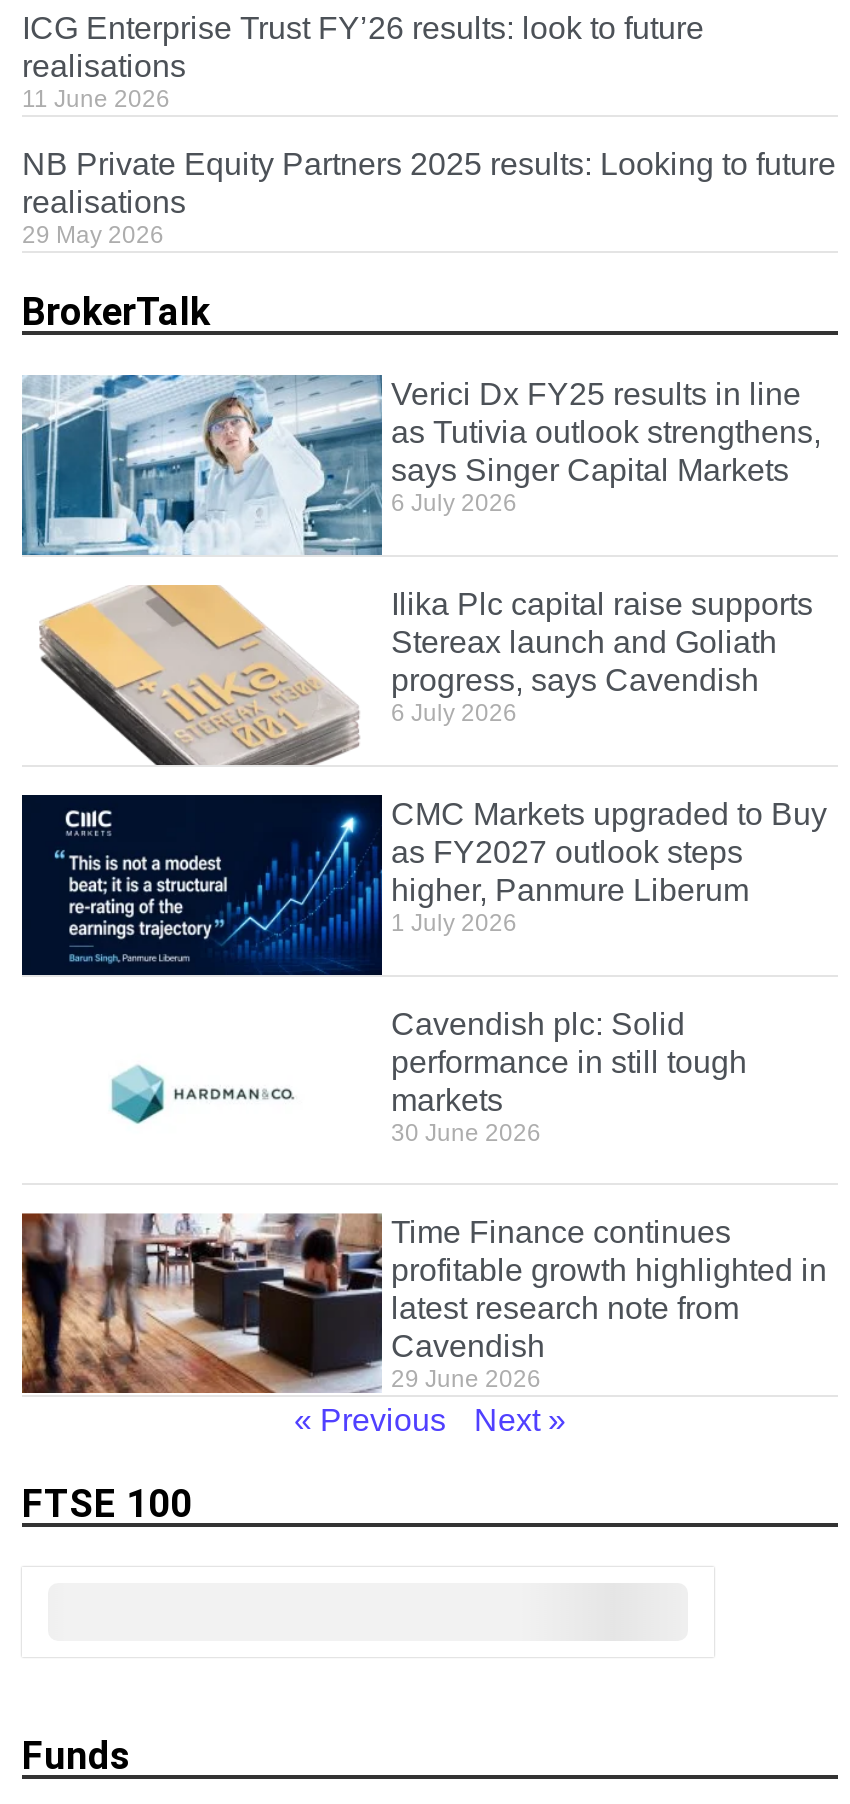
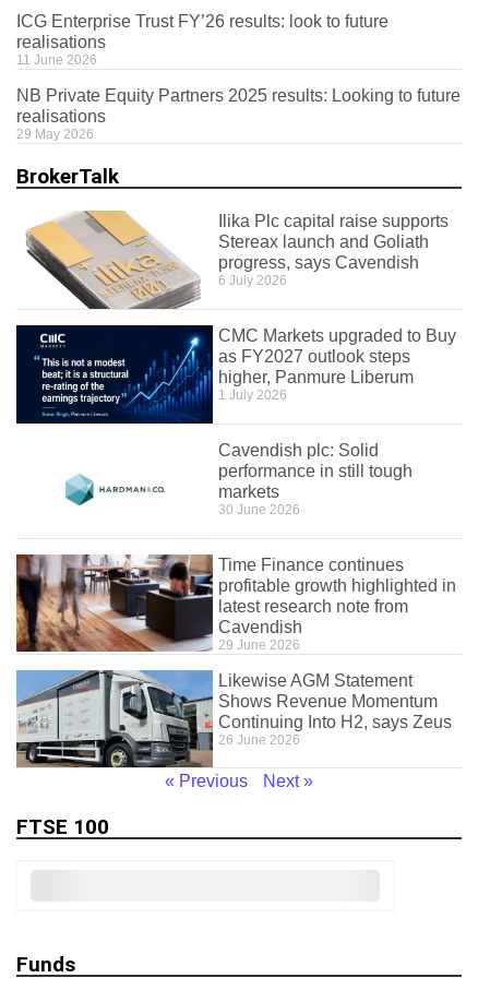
- [image]
- Verici Dx FY25 results in line
- as Tutivia outlook strengthens,
- says Singer Capital Markets
- 6 July 2026

moved up: [image] | Ilika Plc capital raise supports | Stereax launch and Goliath | ... | Cavendish | 29 June 2026

+ [image]
+ Likewise AGM Statement
+ Shows Revenue Momentum
+ Continuing Into H2, says Zeus
+ 26 June 2026
